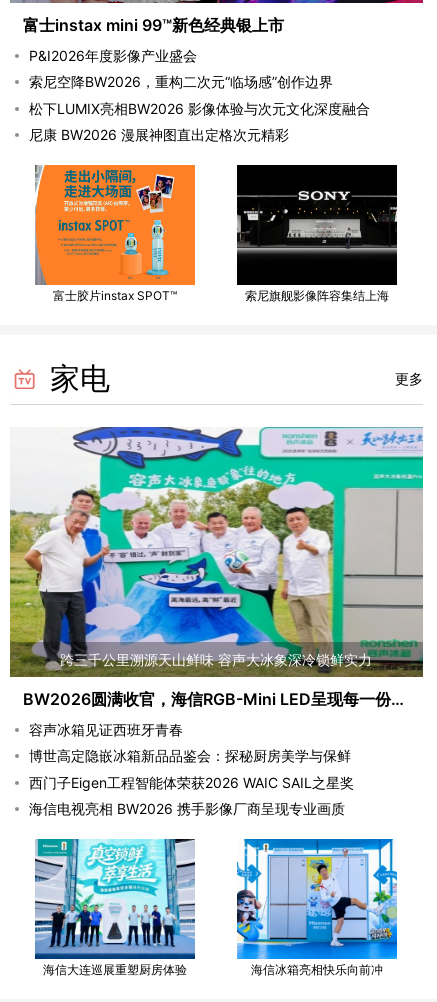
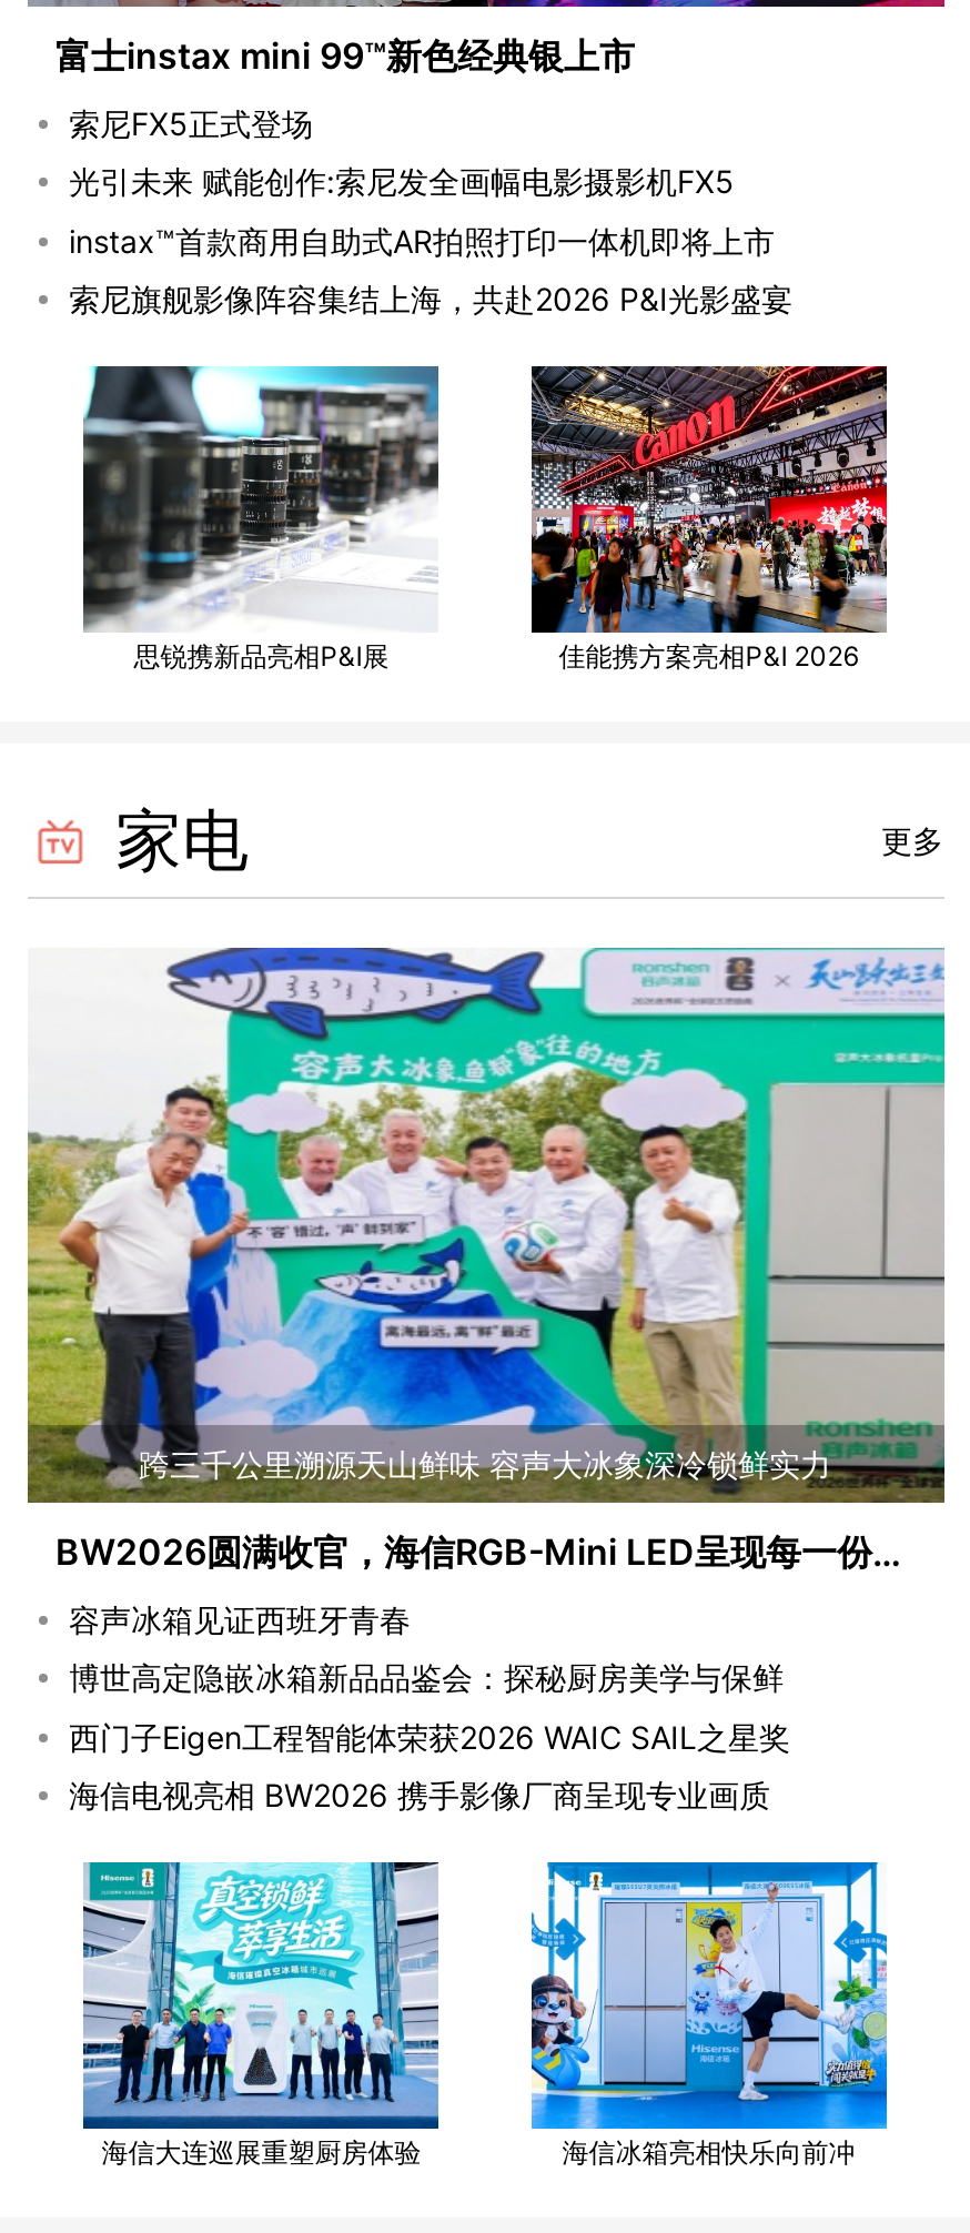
- P&I2026年度影像产业盛会
+ 索尼FX5正式登场

- 索尼空降BW2026，重构二次元“临场感”创作边界
+ 光引未来 赋能创作:索尼发全画幅电影摄影机FX5

- 松下LUMIX亮相BW2026 影像体验与次元文化深度融合
+ instax™首款商用自助式AR拍照打印一体机即将上市

- 尼康 BW2026 漫展神图直出定格次元精彩
+ 索尼旗舰影像阵容集结上海，共赴2026 P&I光影盛宴

- [image]
- 富士胶片instax SPOT™
- 索尼旗舰影像阵容集结上海
+ [image]
+ 思锐携新品亮相P&I展
+ 佳能携方案亮相P&I 2026

- [image]
+ [image]
